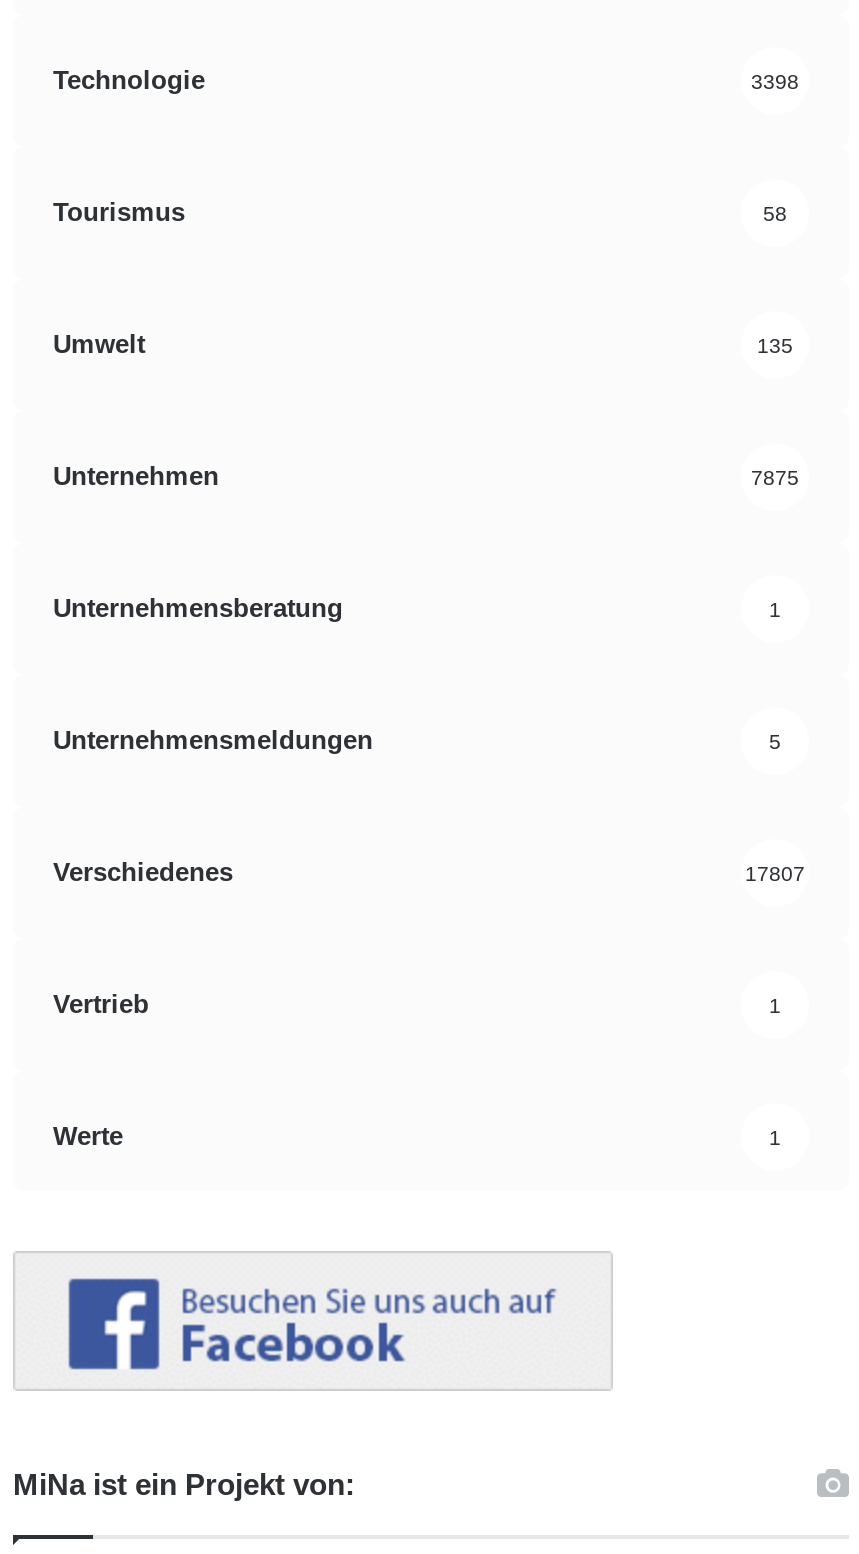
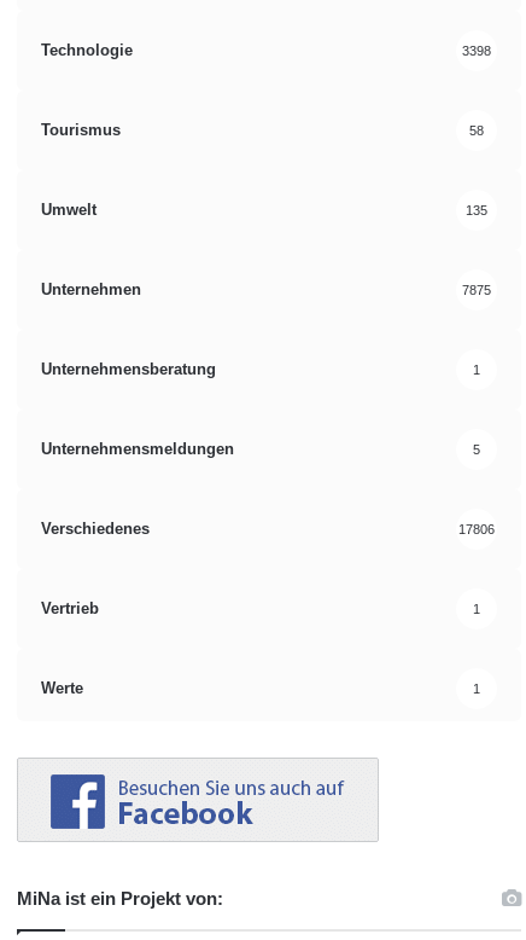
- 17807
+ 17806
